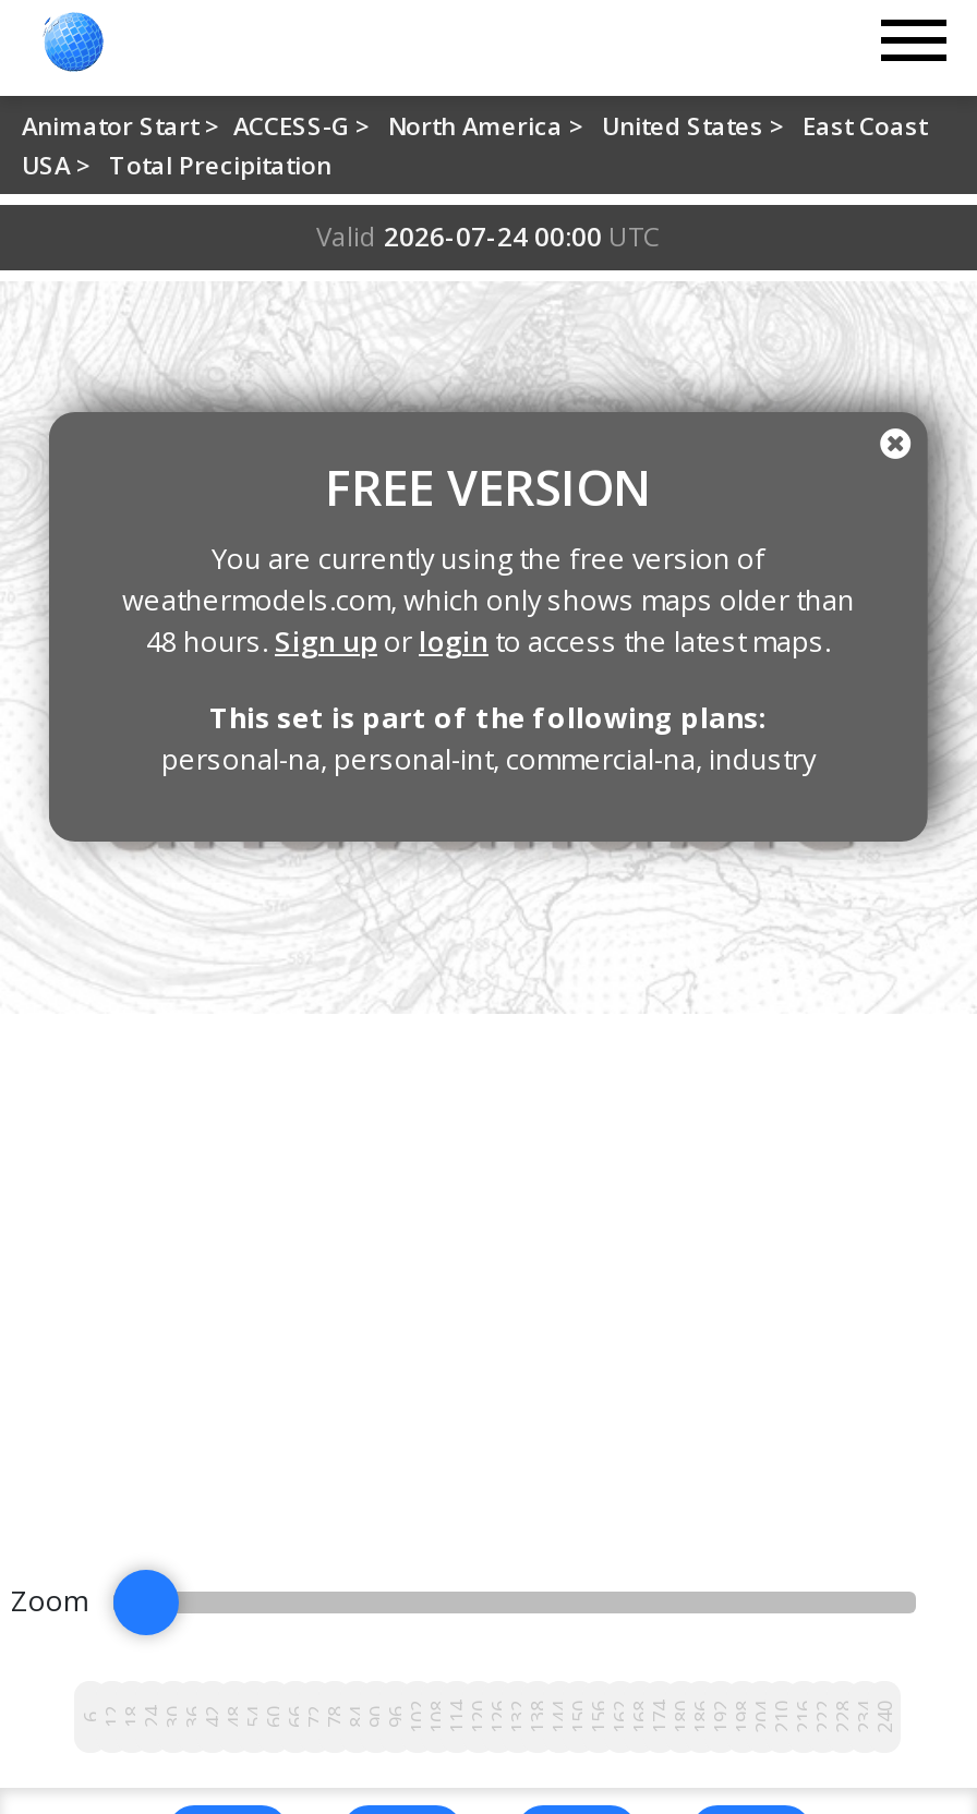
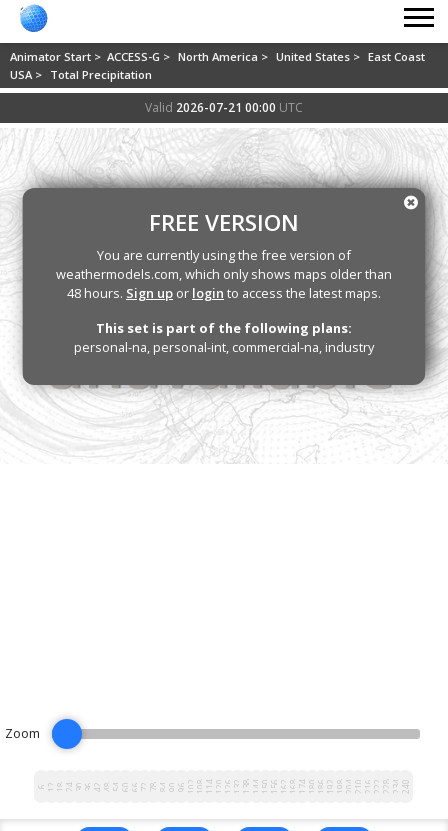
- Valid 2026-07-24 00:00 UTC
+ Valid 2026-07-21 00:00 UTC
